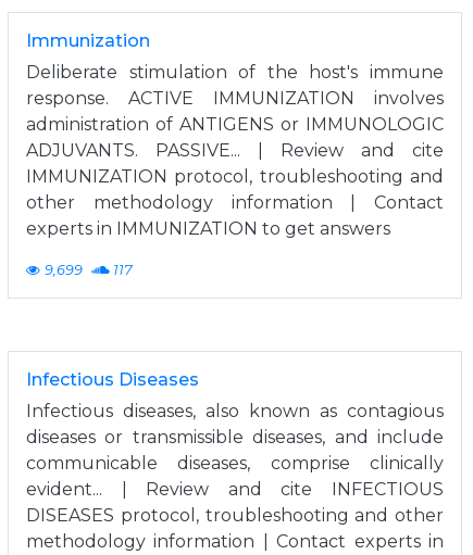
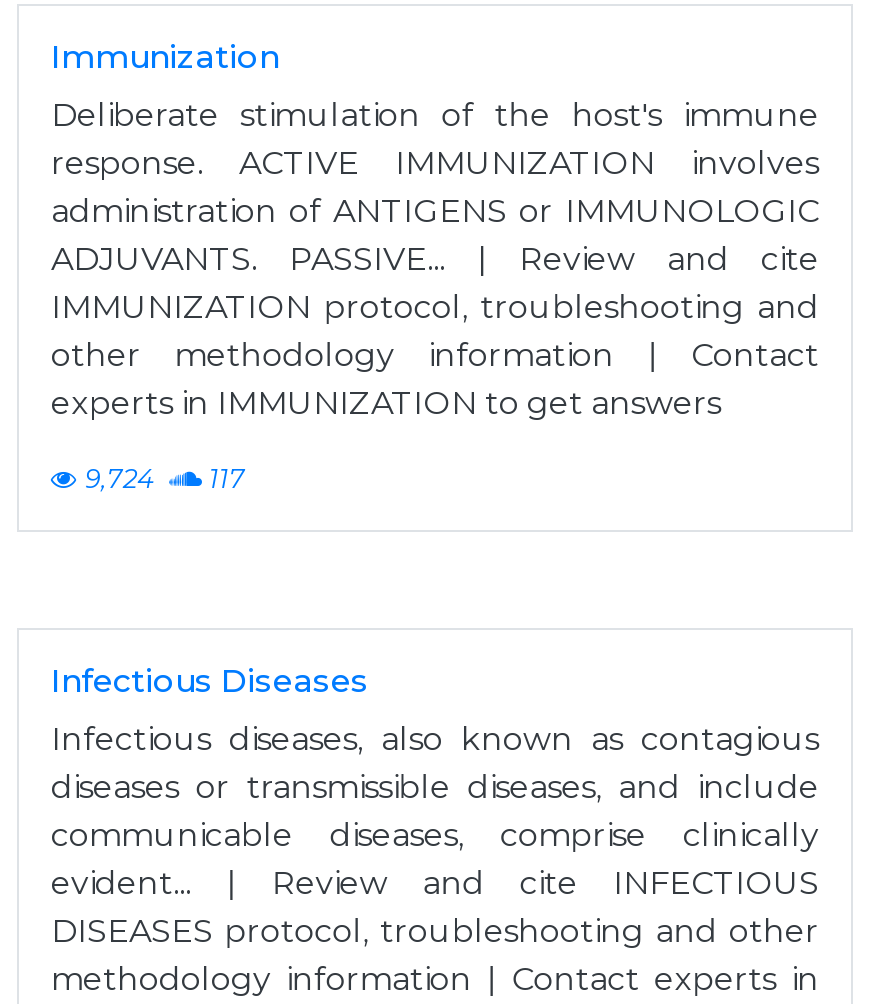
- 9,699 117
+ 9,724 117
